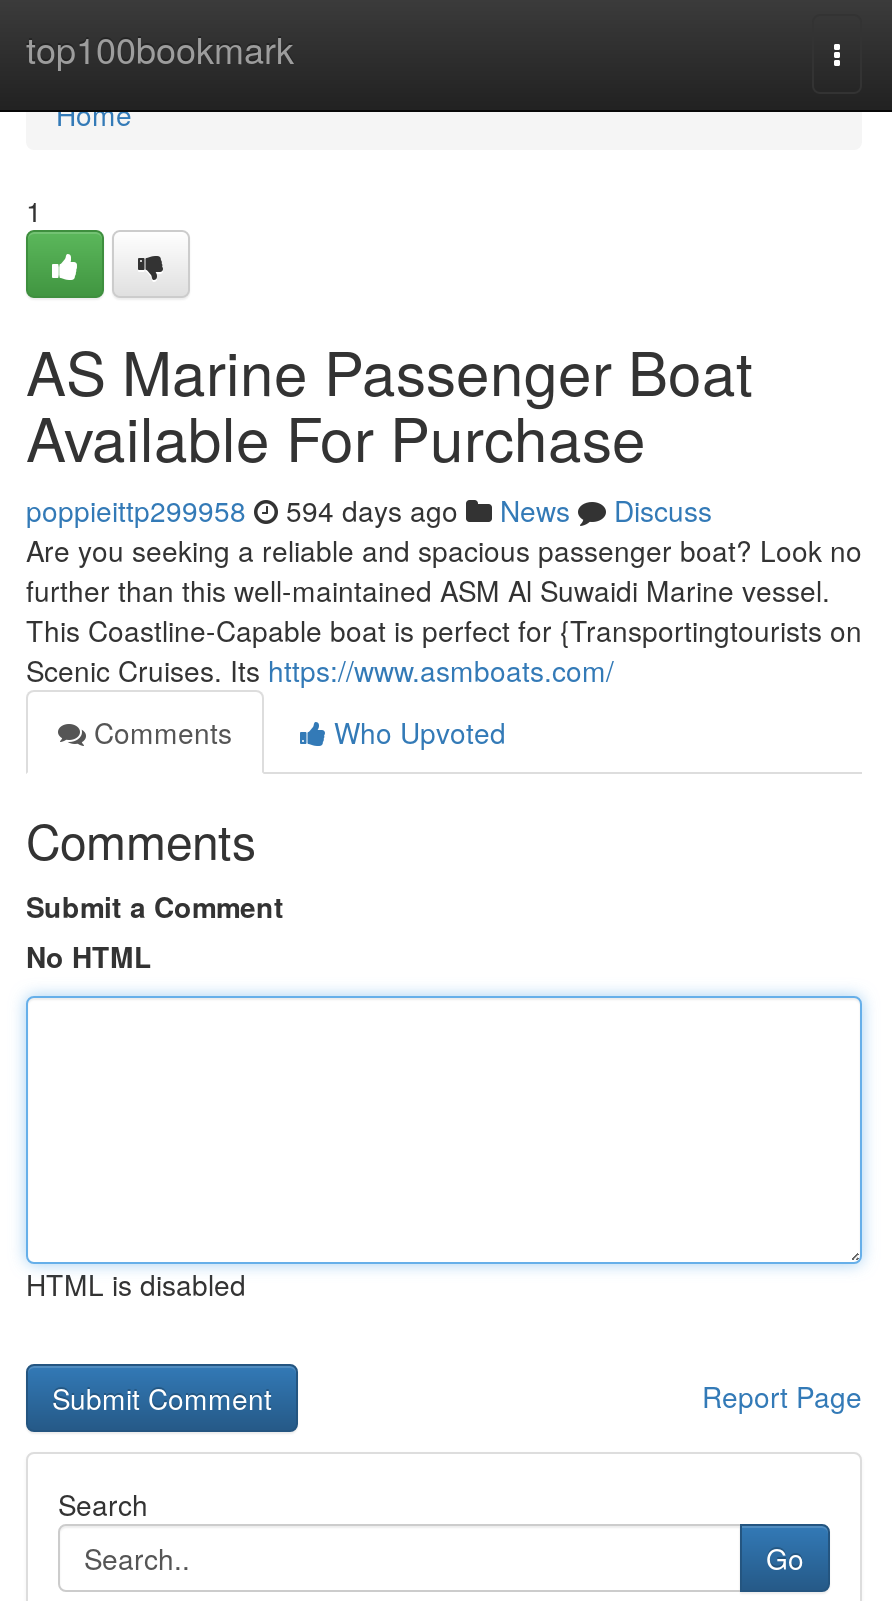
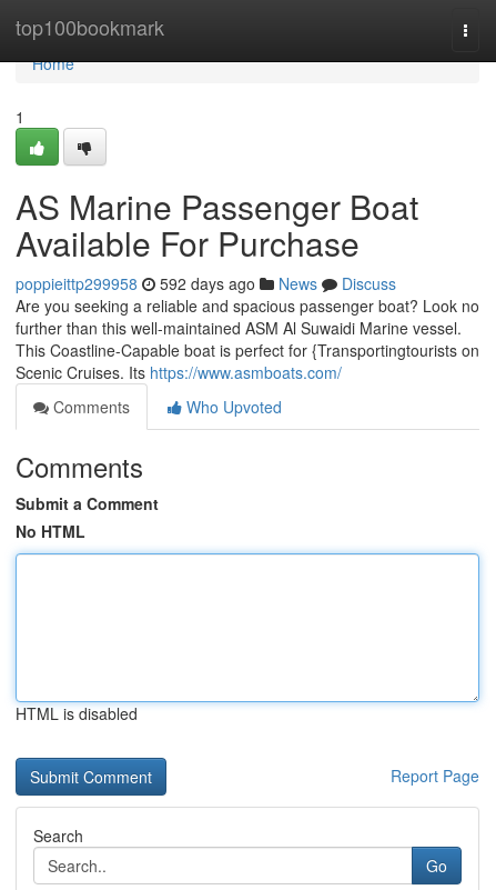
- poppieittp299958 594 days ago News Discuss
+ poppieittp299958 592 days ago News Discuss
